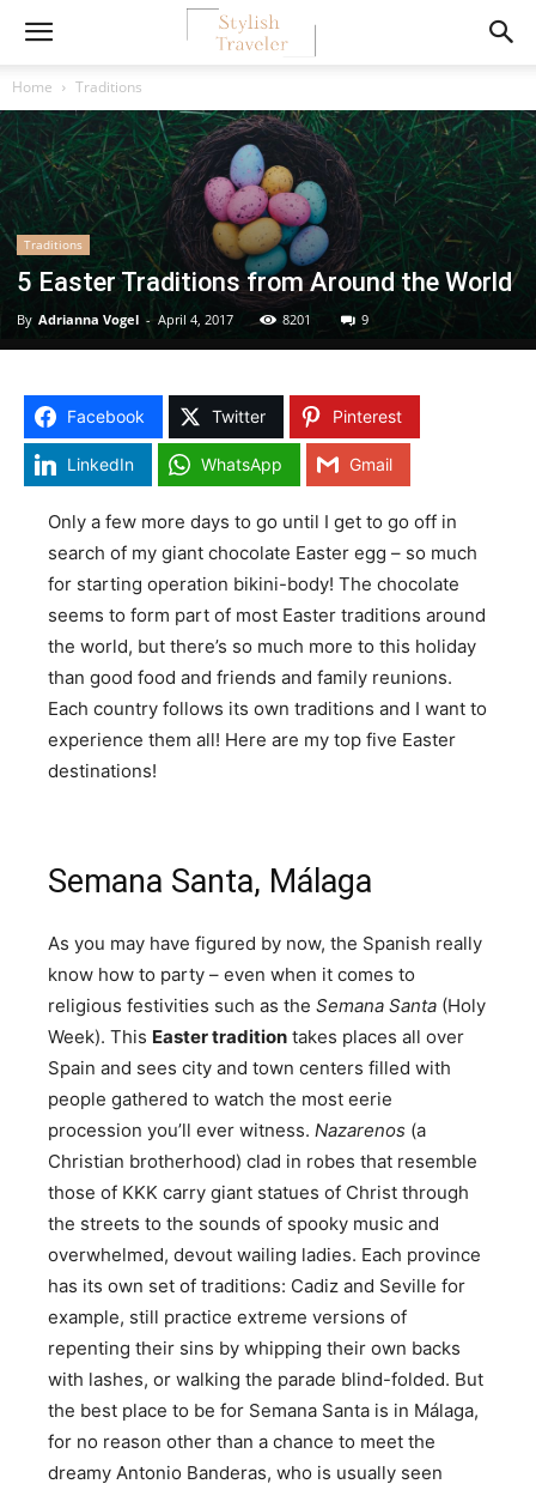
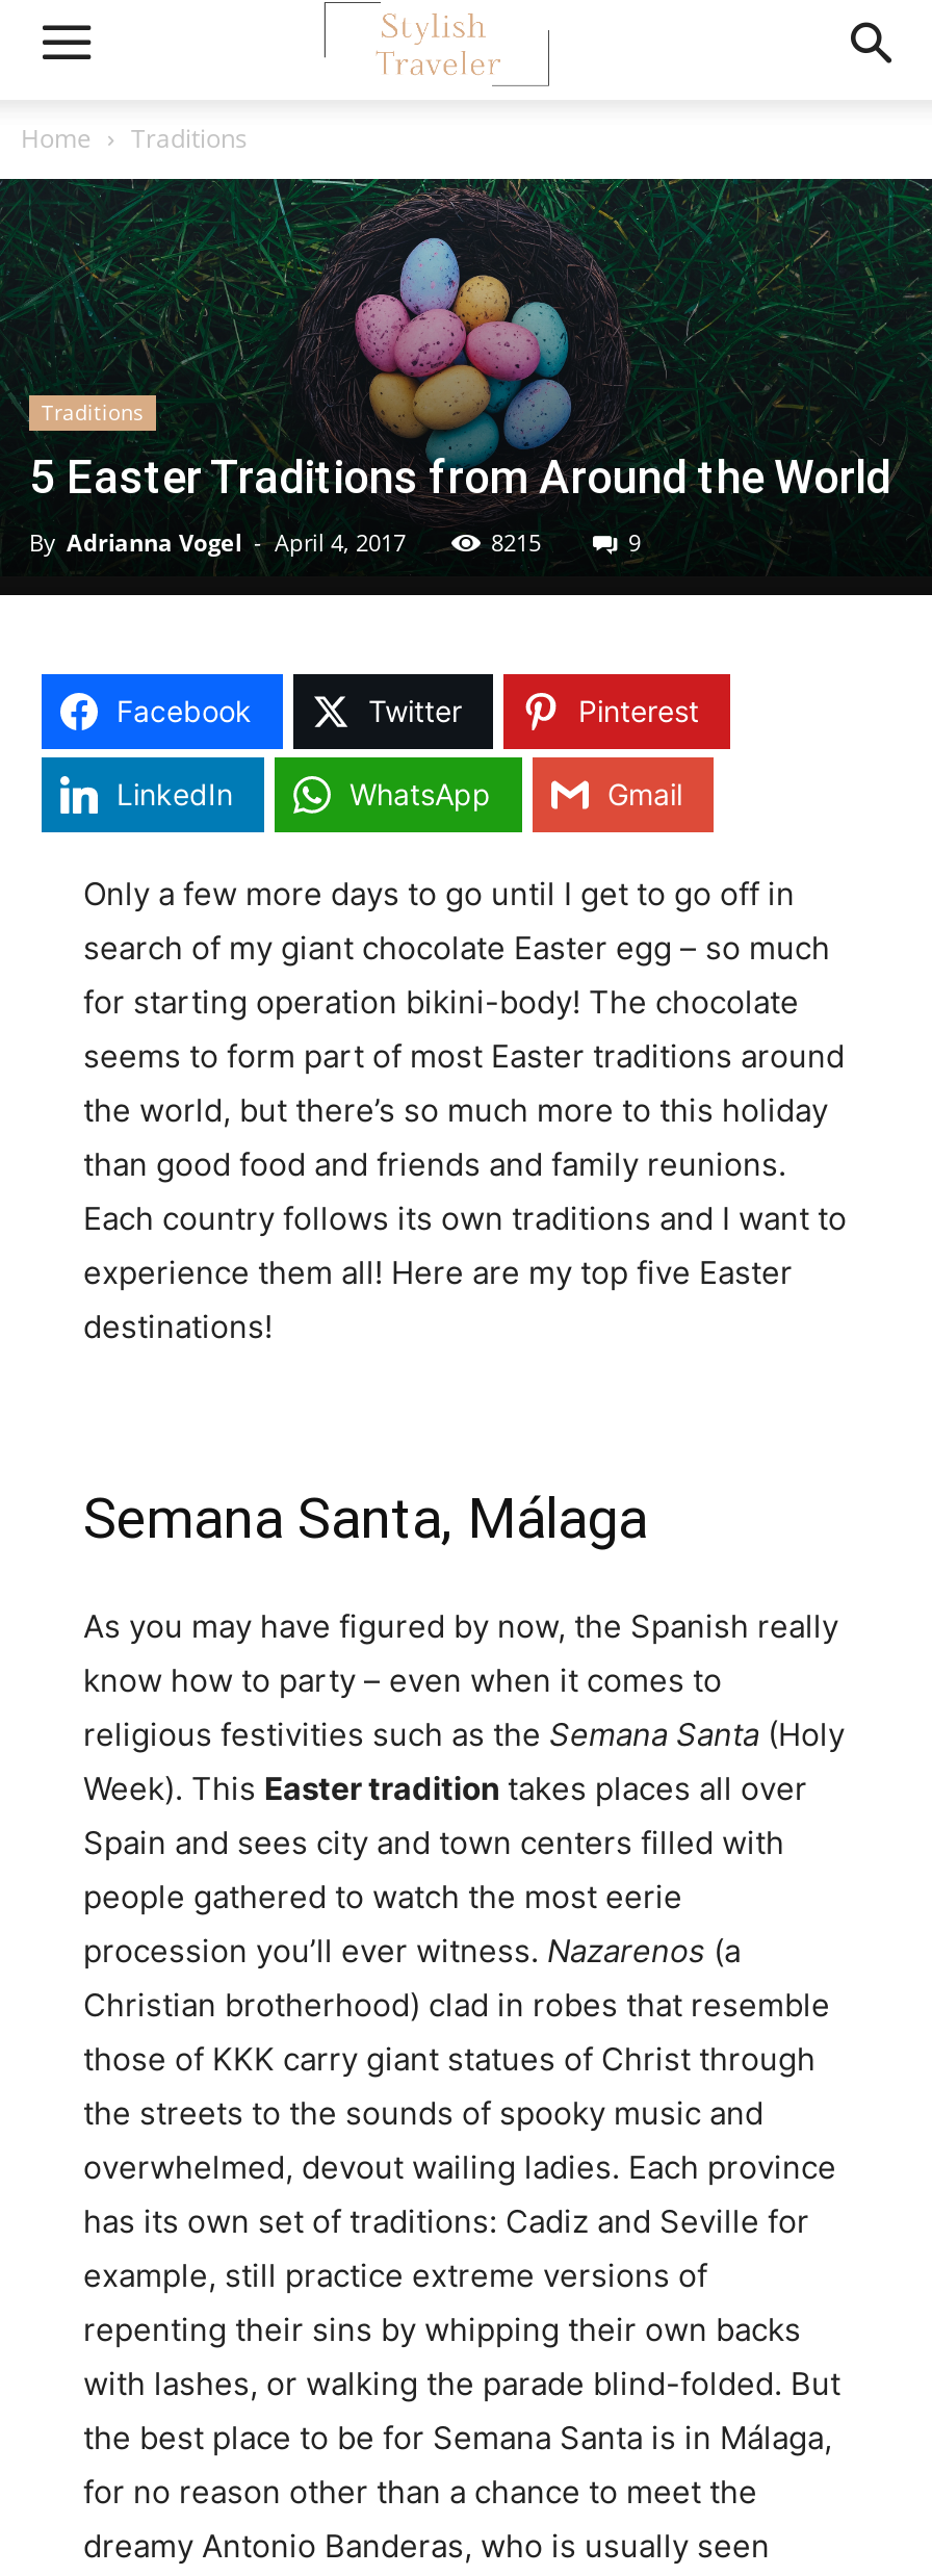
- 8201
+ 8215
